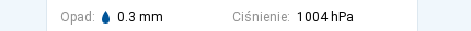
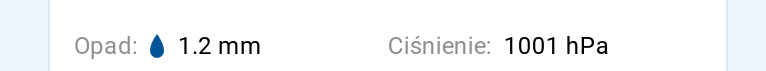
- Opad: 0.3 mm
+ Opad: 1.2 mm

- Ciśnienie: 1004 hPa
+ Ciśnienie: 1001 hPa
